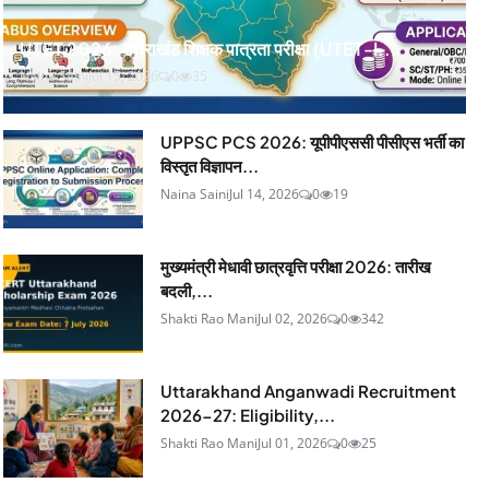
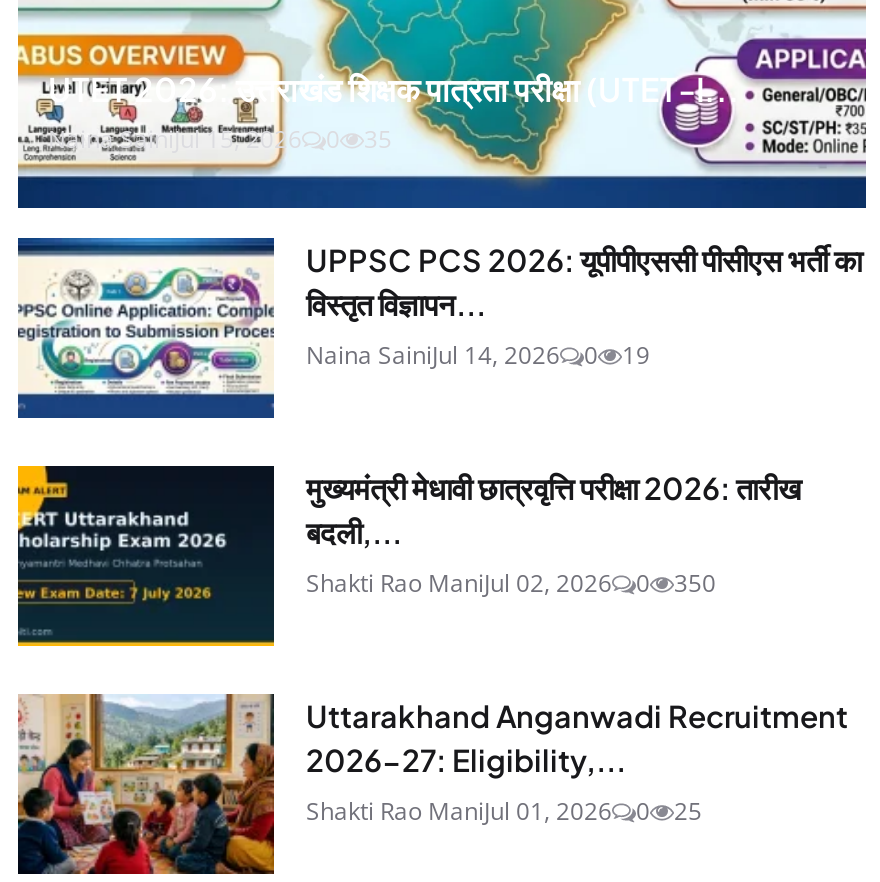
- Shakti Rao ManiJul 02, 2026 0 342
+ Shakti Rao ManiJul 02, 2026 0 350
